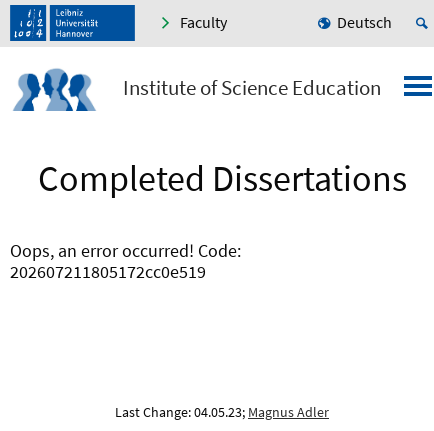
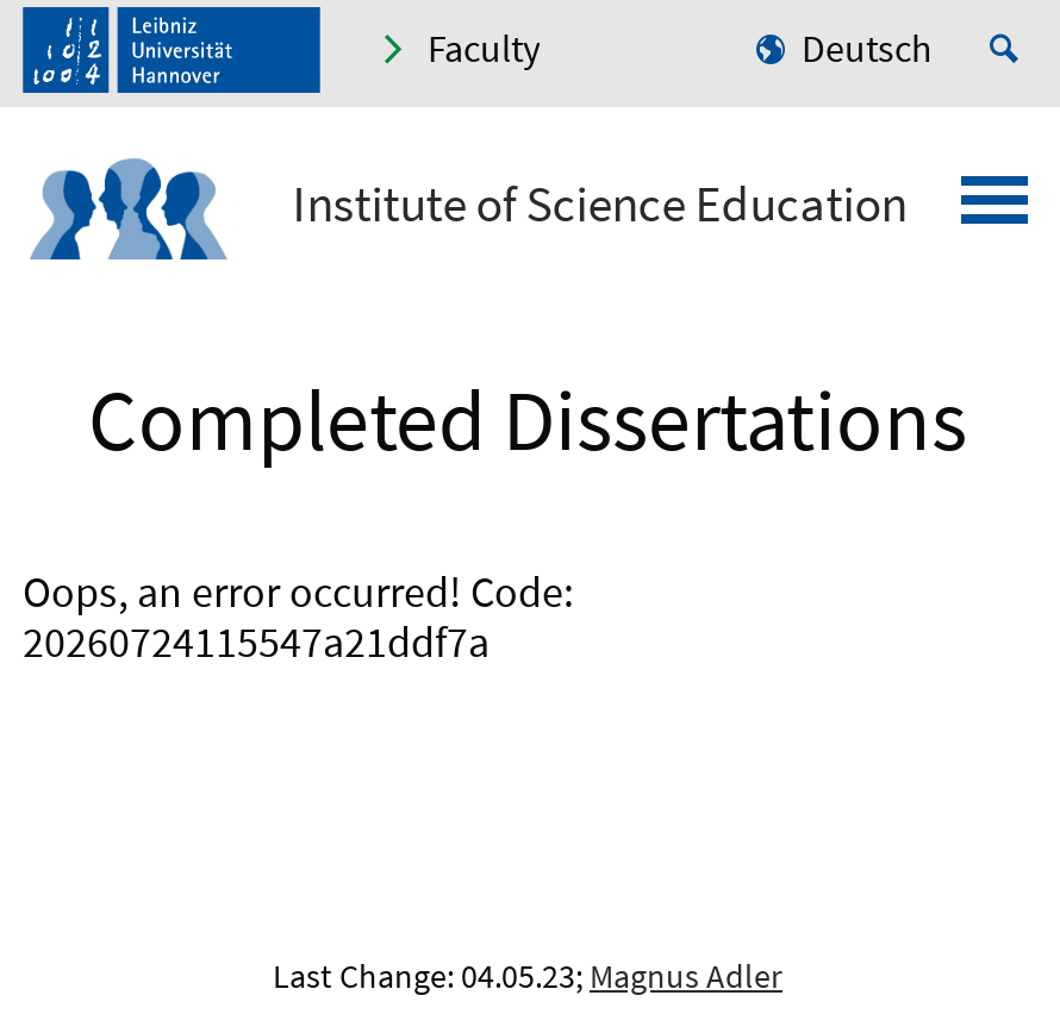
- 202607211805172cc0e519
+ 20260724115547a21ddf7a
